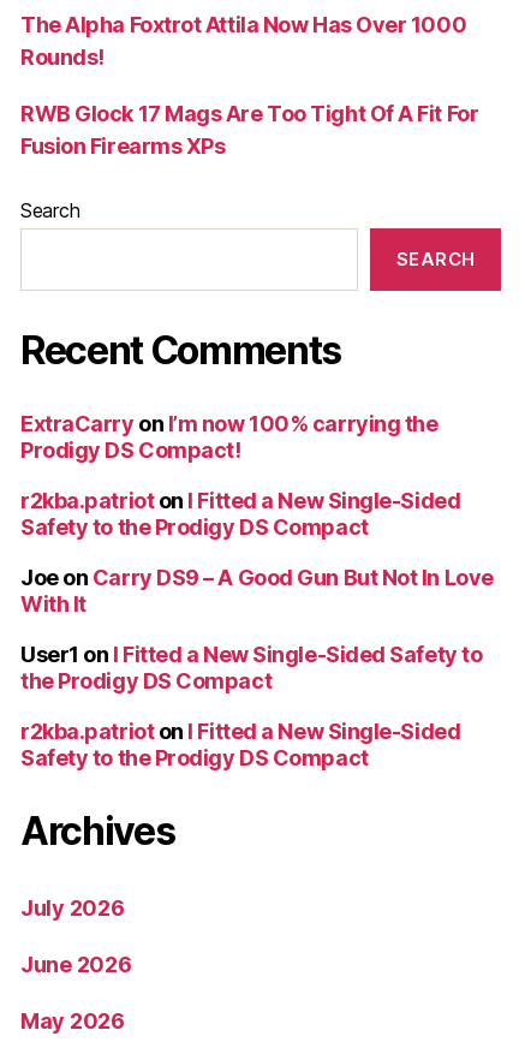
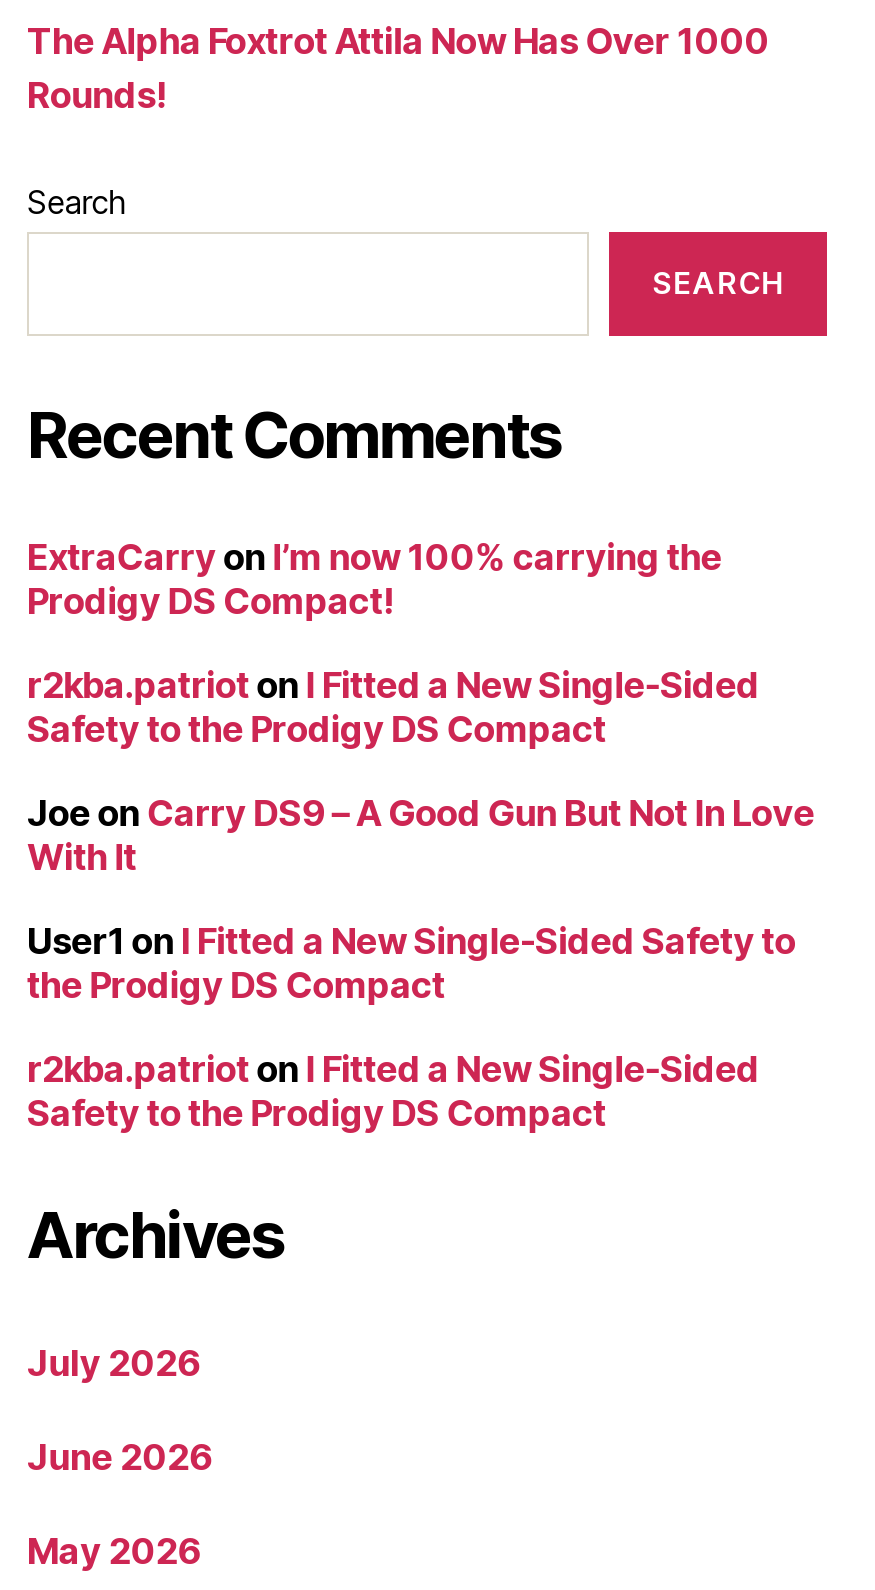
- RWB Glock 17 Mags Are Too Tight Of A Fit For
- Fusion Firearms XPs
